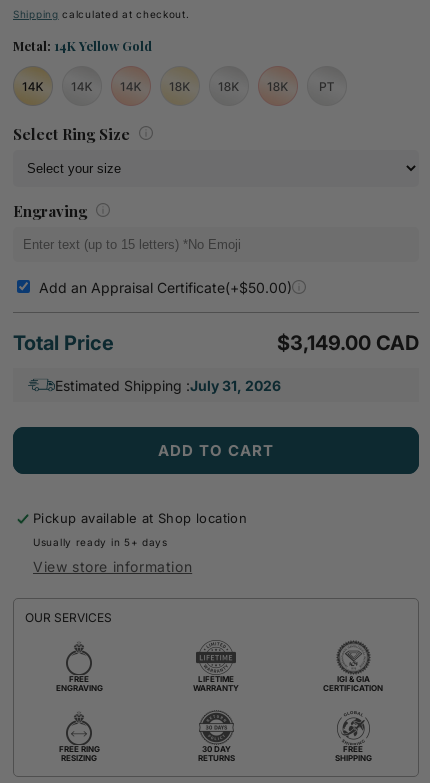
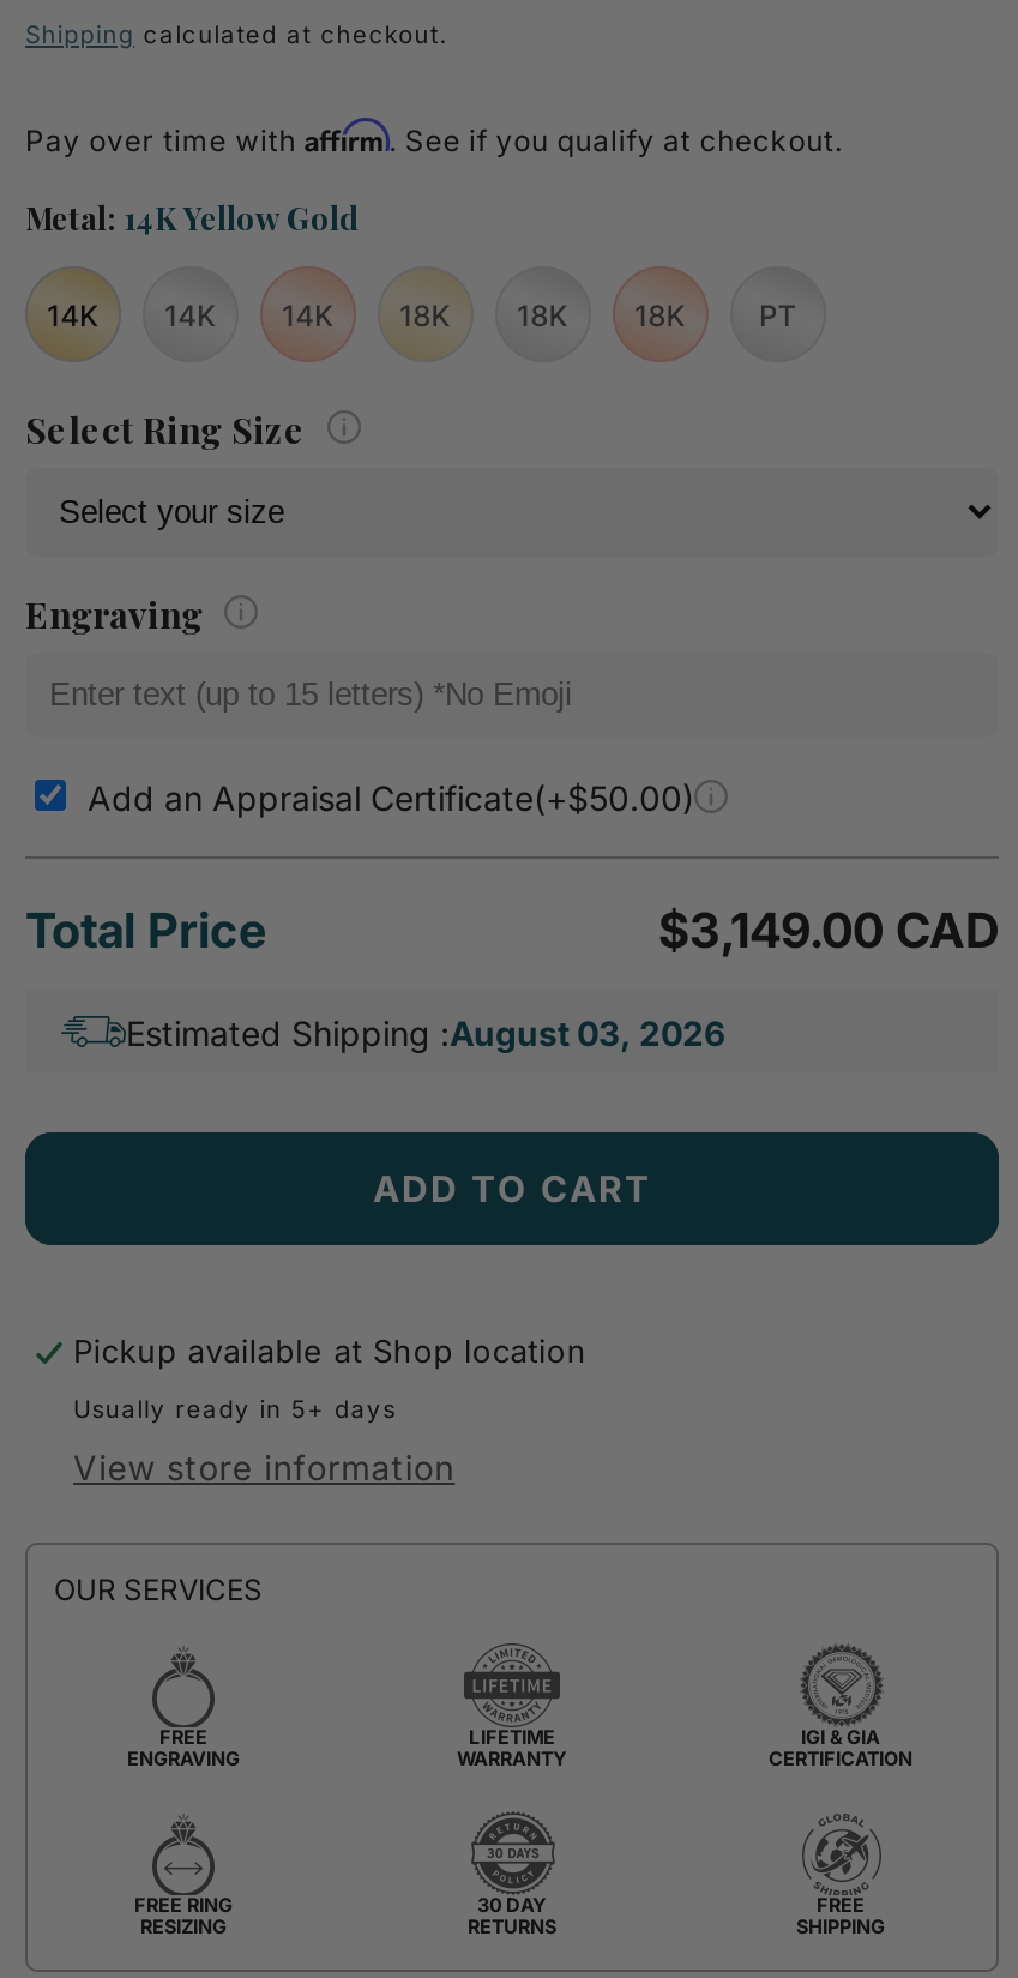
+ Pay over time with Affirm. See if you qualify at checkout.

- Estimated Shipping : July 31, 2026
+ Estimated Shipping : August 03, 2026
